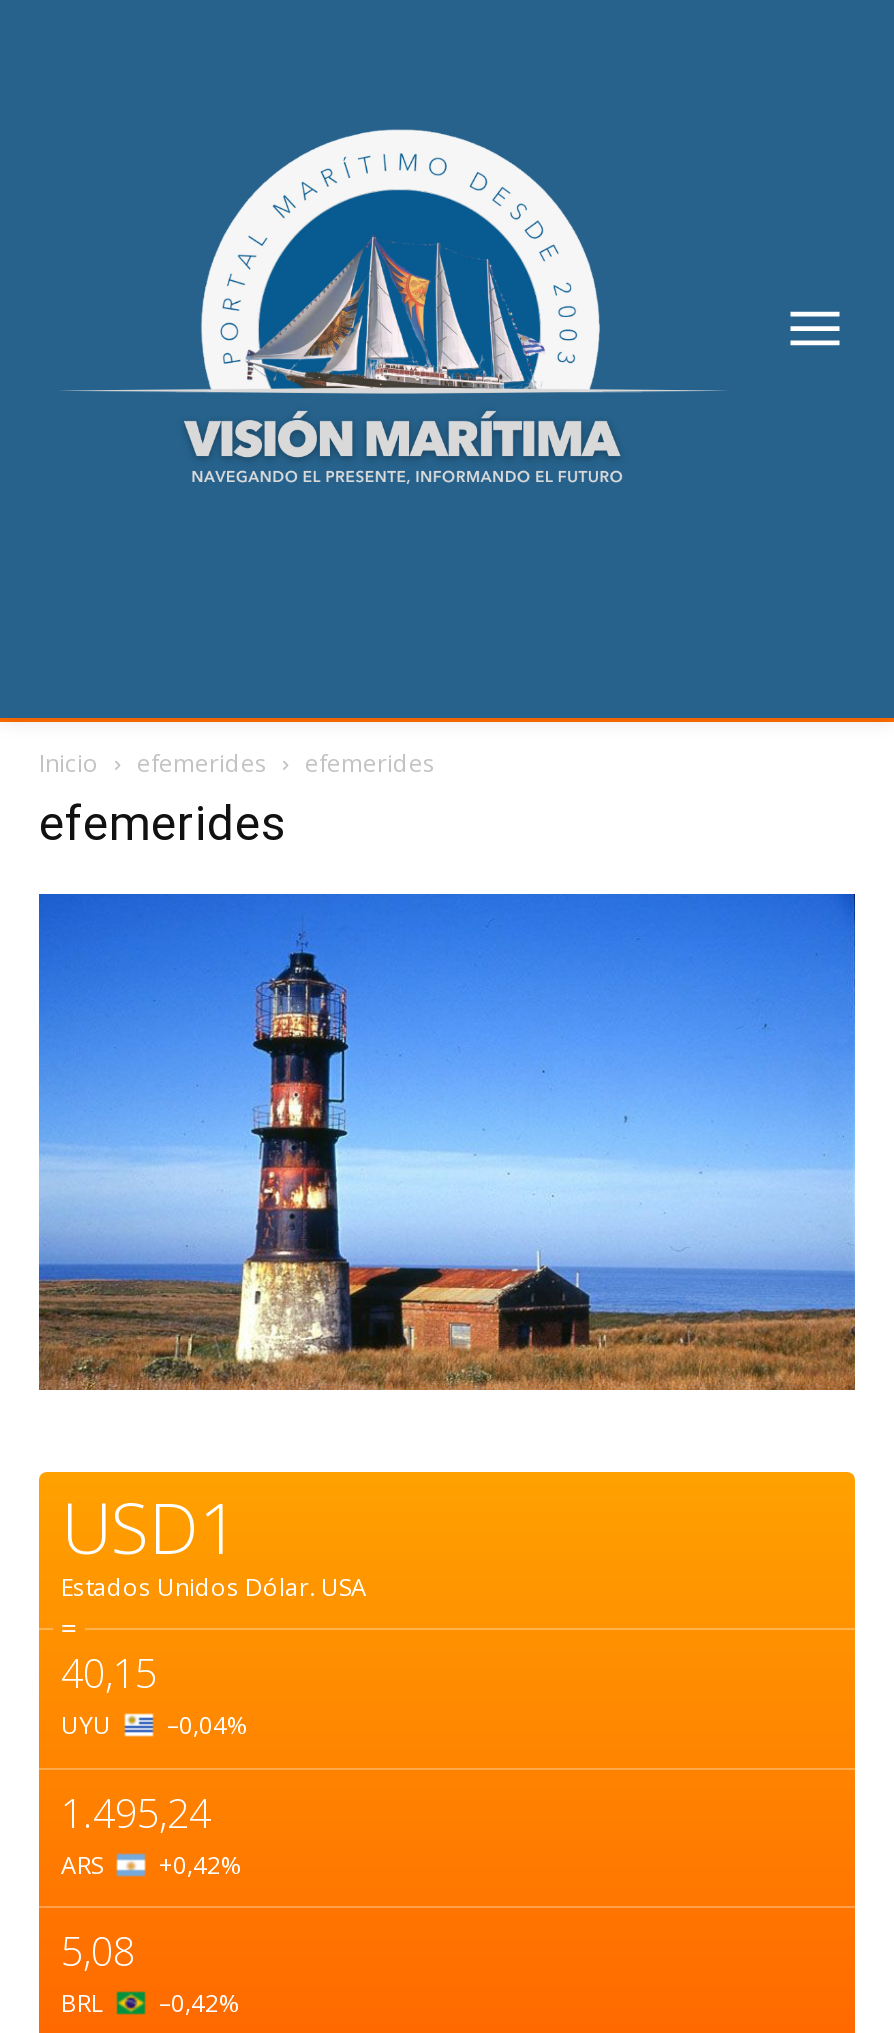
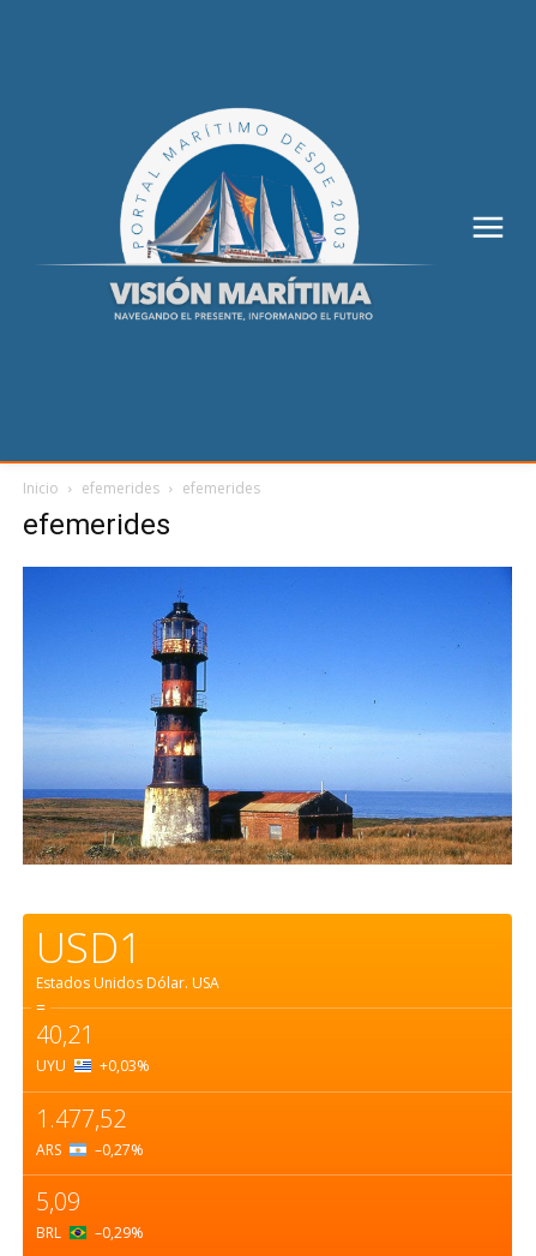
- 40,15
+ 40,21

- UYU –0,04%
+ UYU +0,03%

- 1.495,24
+ 1.477,52

- ARS +0,42%
+ ARS –0,27%

- 5,08
+ 5,09

- BRL –0,42%
+ BRL –0,29%
